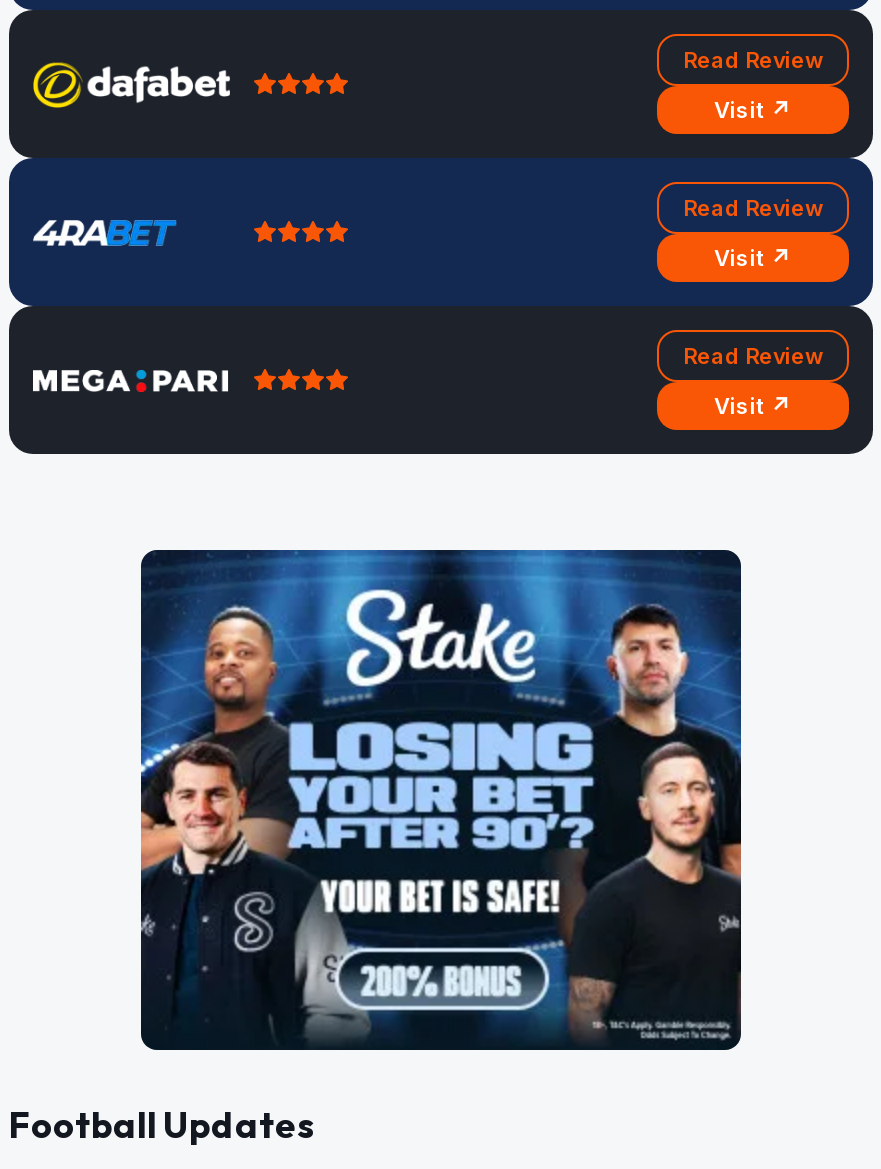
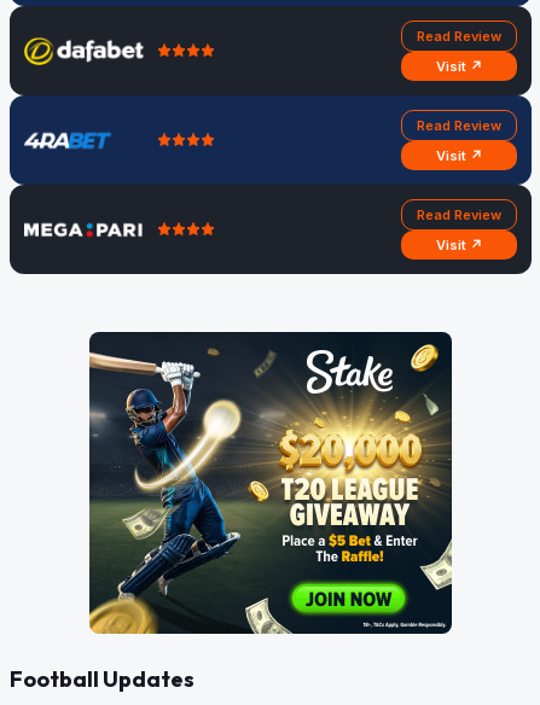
- [image]
+ [image]
